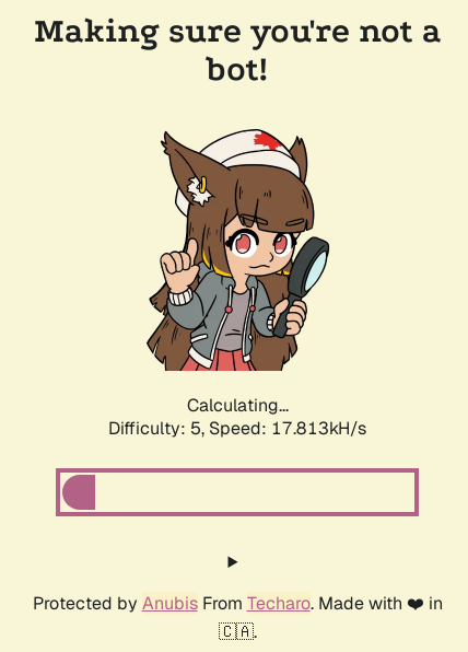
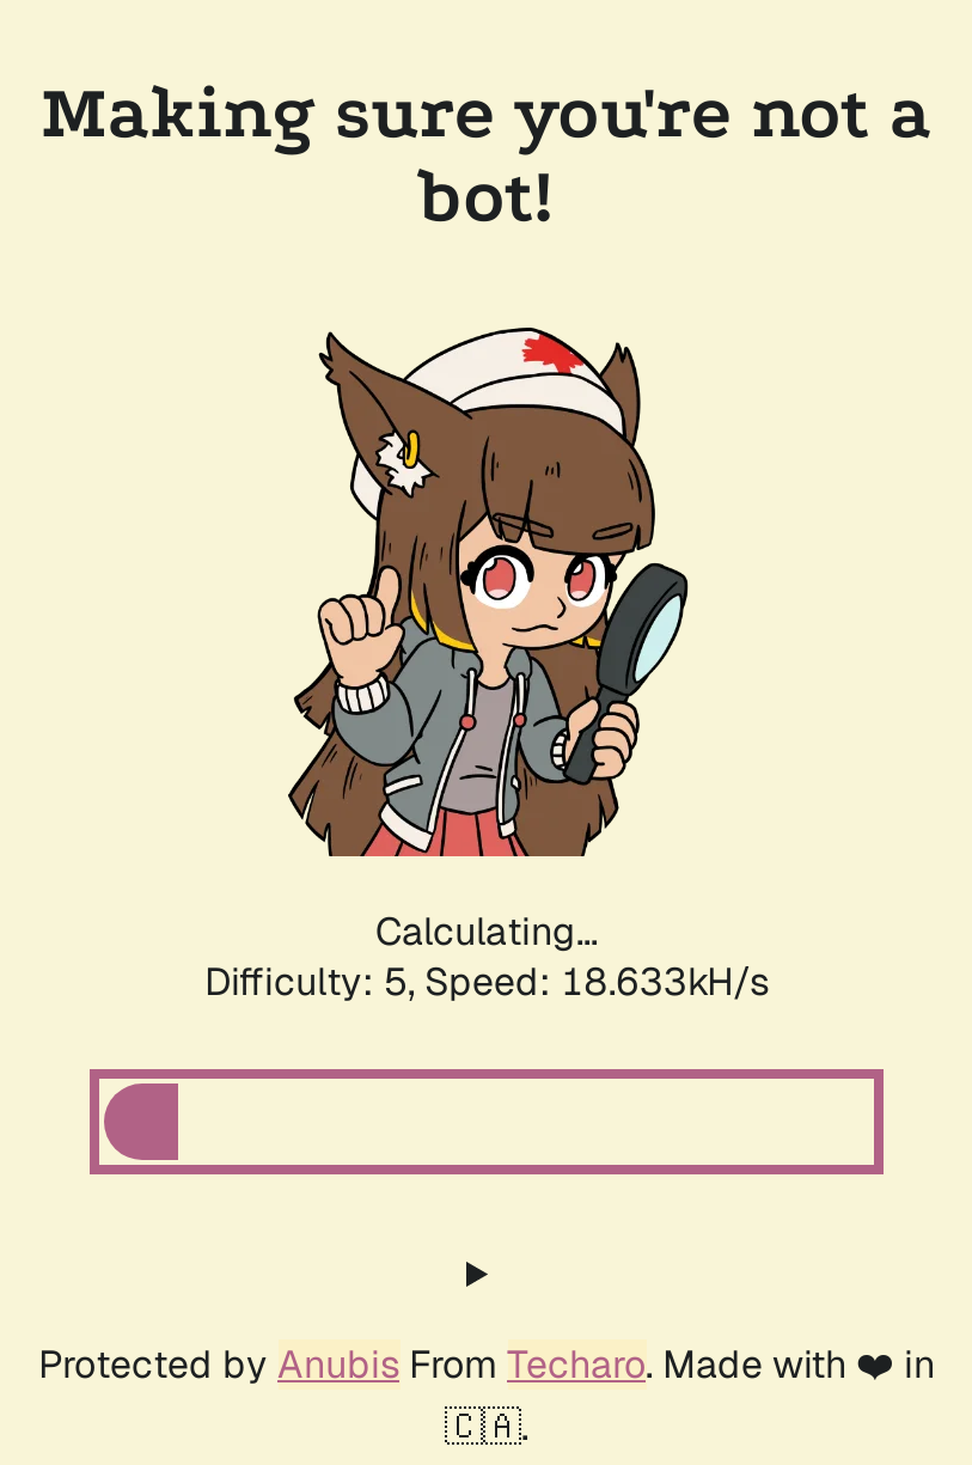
- Difficulty: 5, Speed: 17.813kH/s
+ Difficulty: 5, Speed: 18.633kH/s
